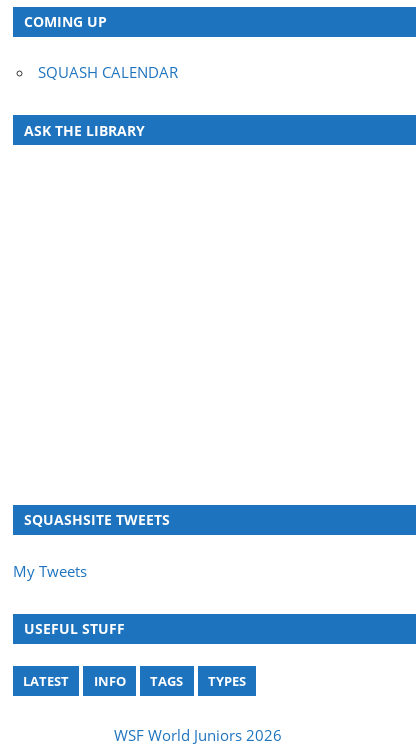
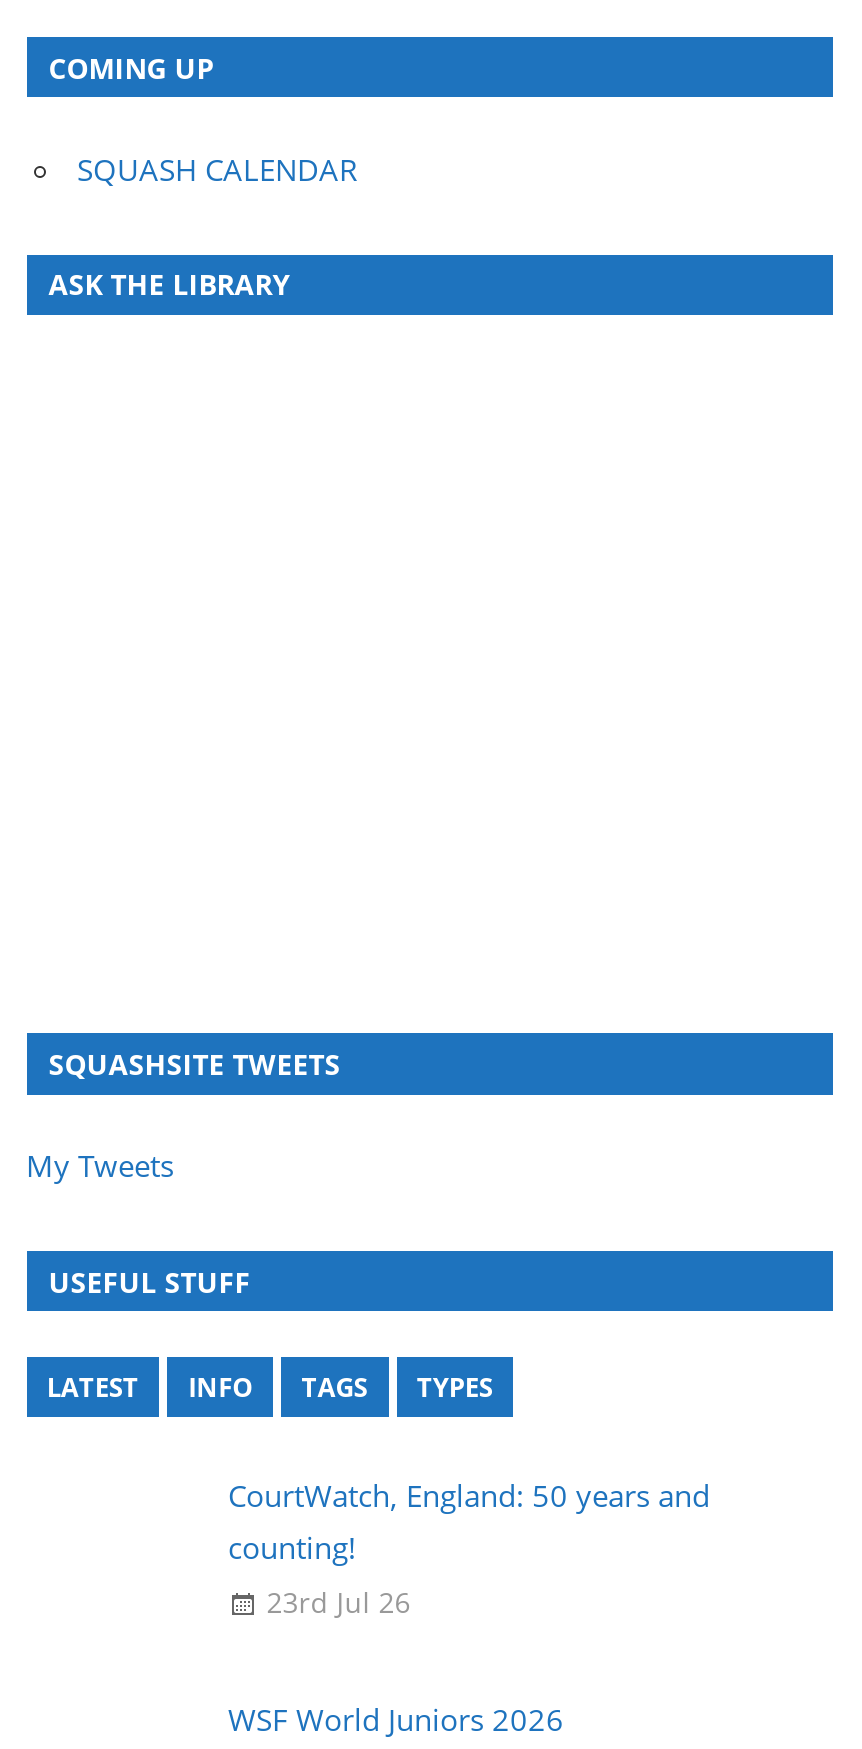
+ CourtWatch, England: 50 years and
+ counting!
+ 23rd Jul 26
